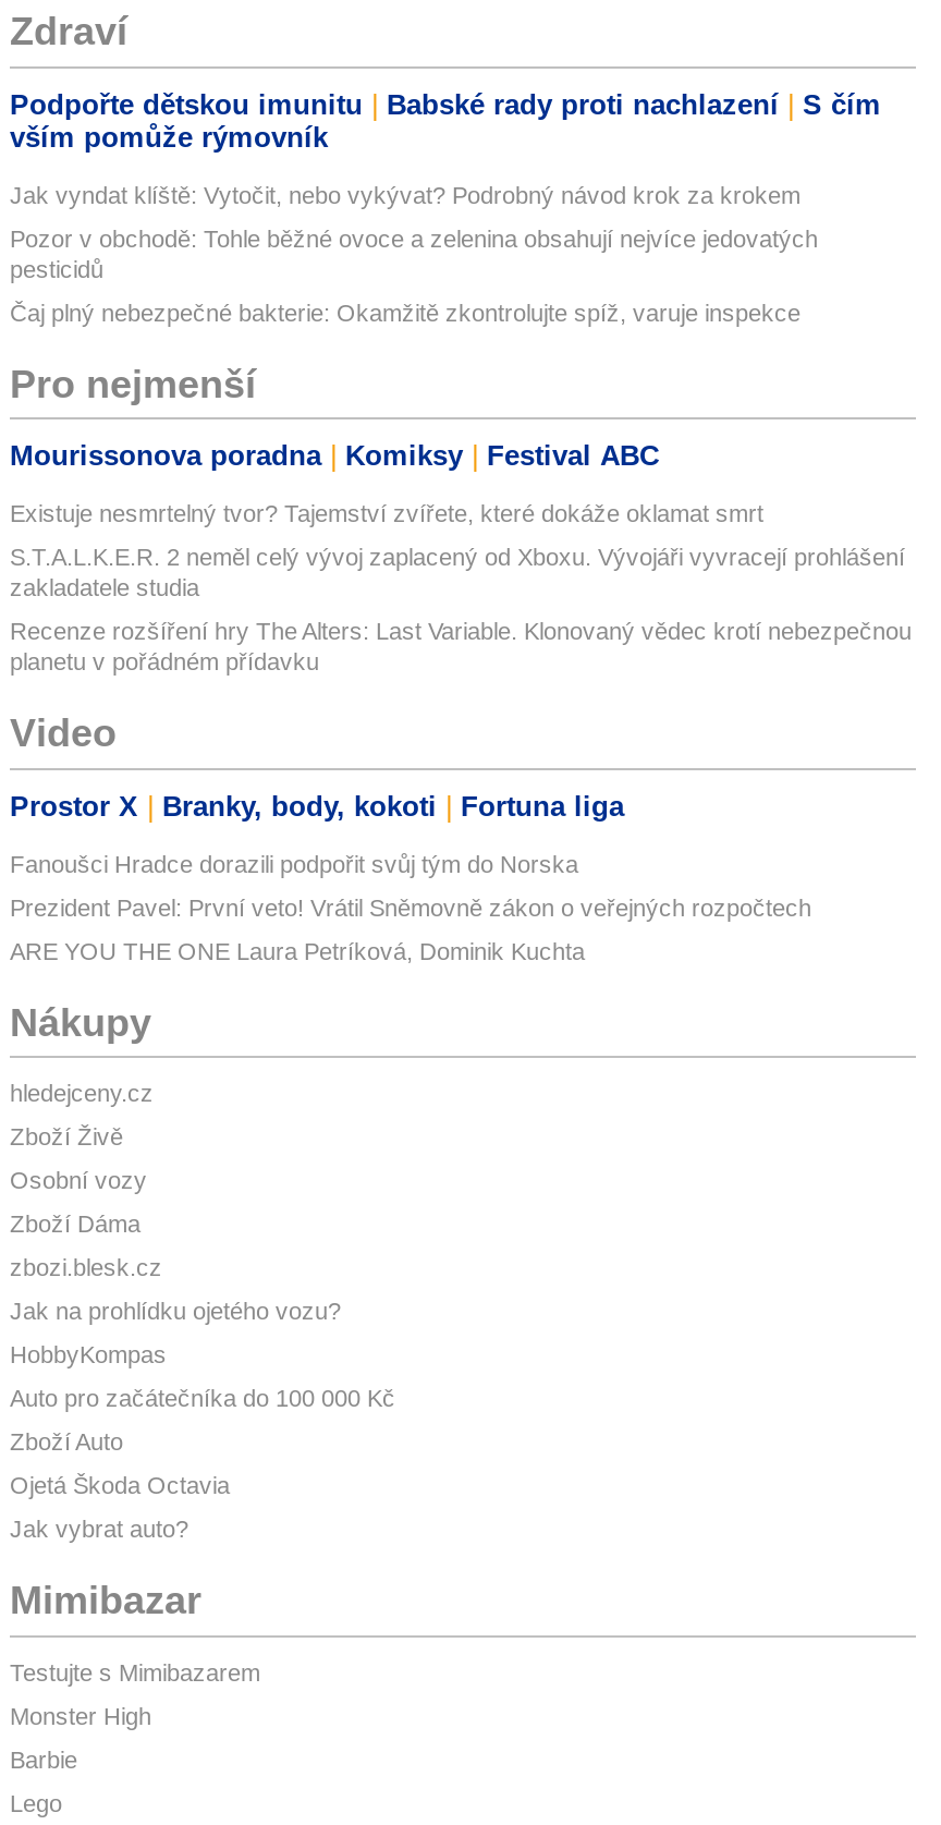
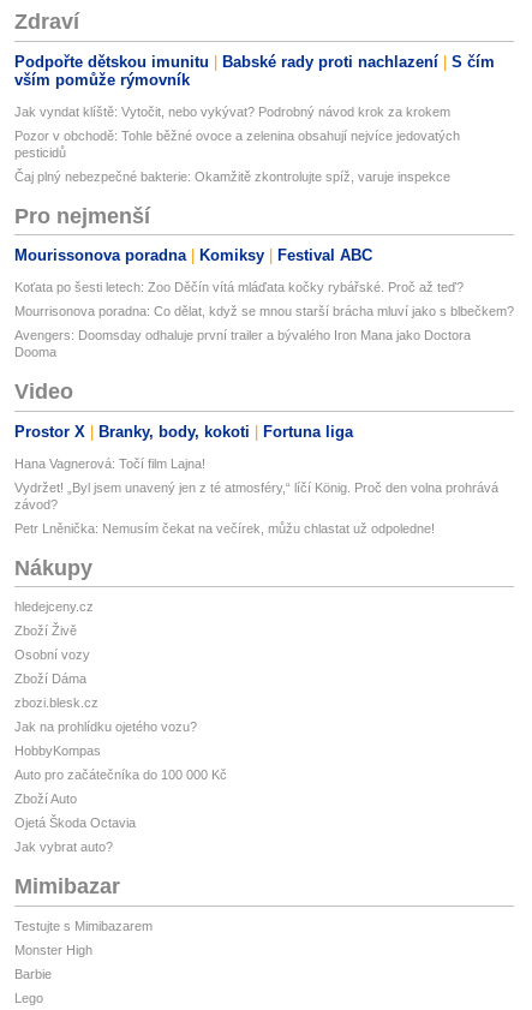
- Existuje nesmrtelný tvor? Tajemství zvířete, které dokáže oklamat smrt
+ Koťata po šesti letech: Zoo Děčín vítá mláďata kočky rybářské. Proč až teď?

- S.T.A.L.K.E.R. 2 neměl celý vývoj zaplacený od Xboxu. Vývojáři vyvracejí prohlášení
- zakladatele studia
+ Mourrisonova poradna: Co dělat, když se mnou starší brácha mluví jako s blbečkem?

- Recenze rozšíření hry The Alters: Last Variable. Klonovaný vědec krotí nebezpečnou
- planetu v pořádném přídavku
+ Avengers: Doomsday odhaluje první trailer a bývalého Iron Mana jako Doctora
+ Dooma

- Fanoušci Hradce dorazili podpořit svůj tým do Norska
+ Hana Vagnerová: Točí film Lajna!

- Prezident Pavel: První veto! Vrátil Sněmovně zákon o veřejných rozpočtech
+ Vydržet! „Byl jsem unavený jen z té atmosféry,“ líčí König. Proč den volna prohrává
+ závod?

- ARE YOU THE ONE Laura Petríková, Dominik Kuchta
+ Petr Lněnička: Nemusím čekat na večírek, můžu chlastat už odpoledne!
